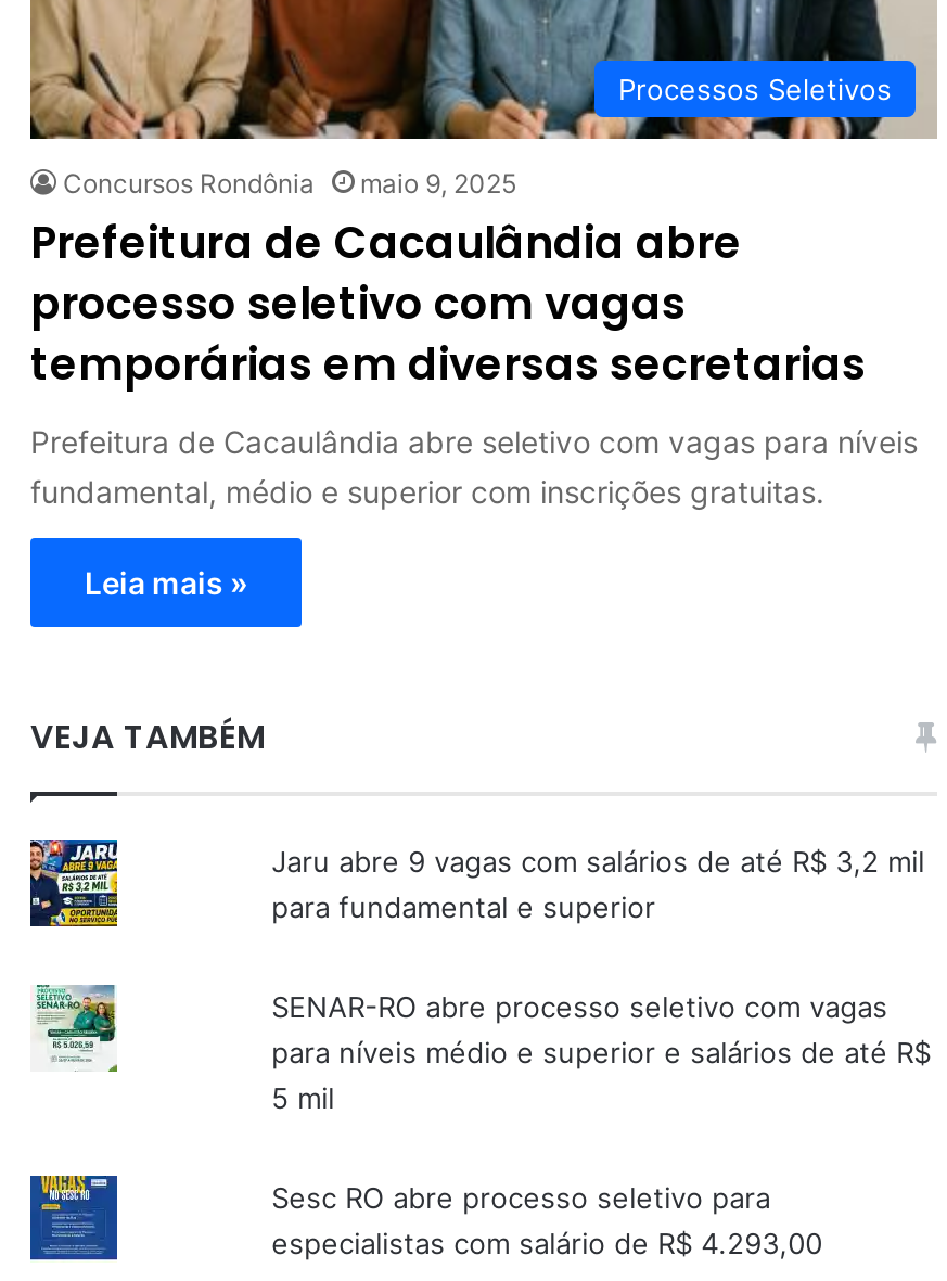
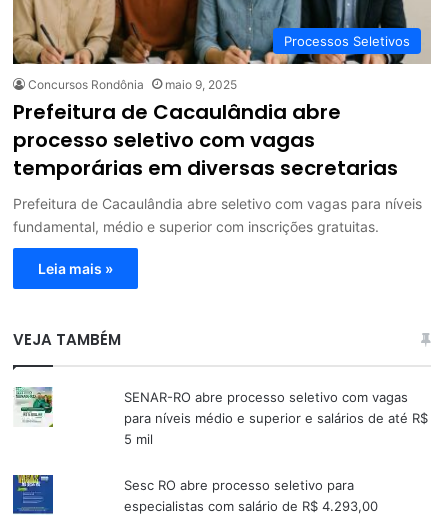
- [image]

- Jaru abre 9 vagas com salários de até R$ 3,2 mil
- para fundamental e superior
